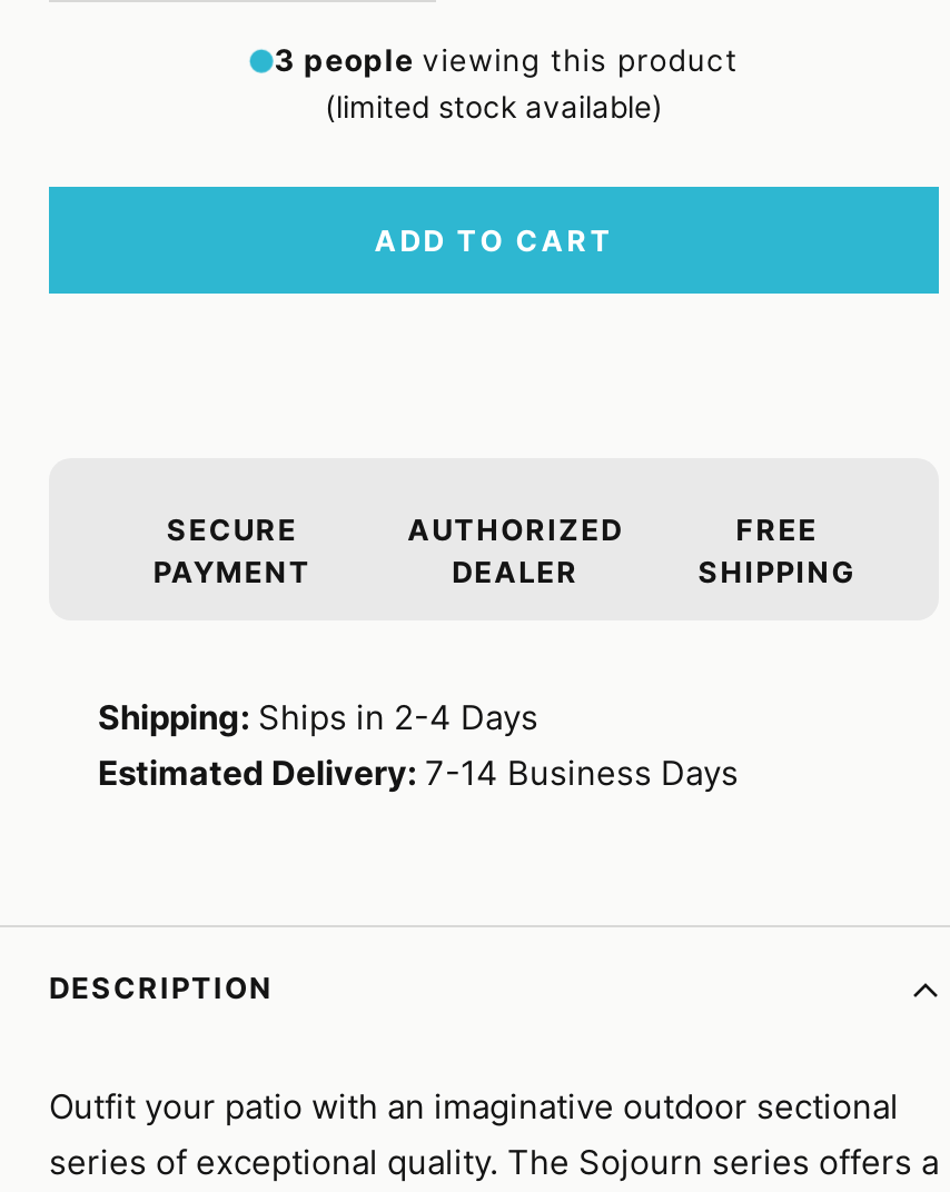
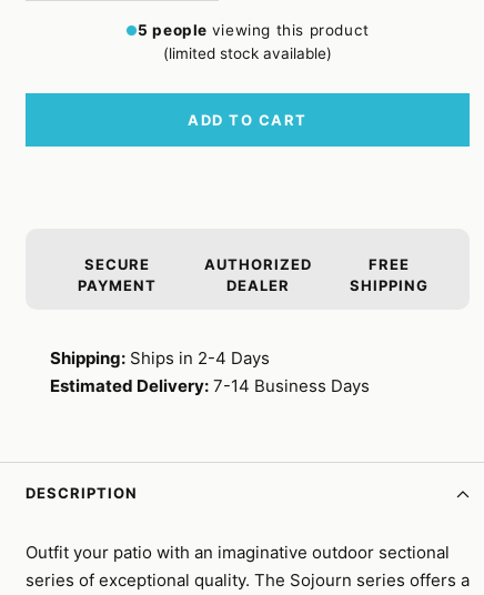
- 3 people viewing this product
+ 5 people viewing this product
